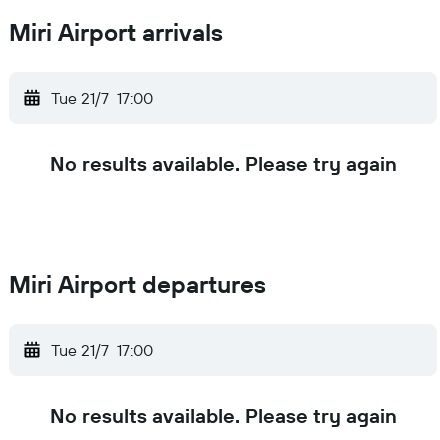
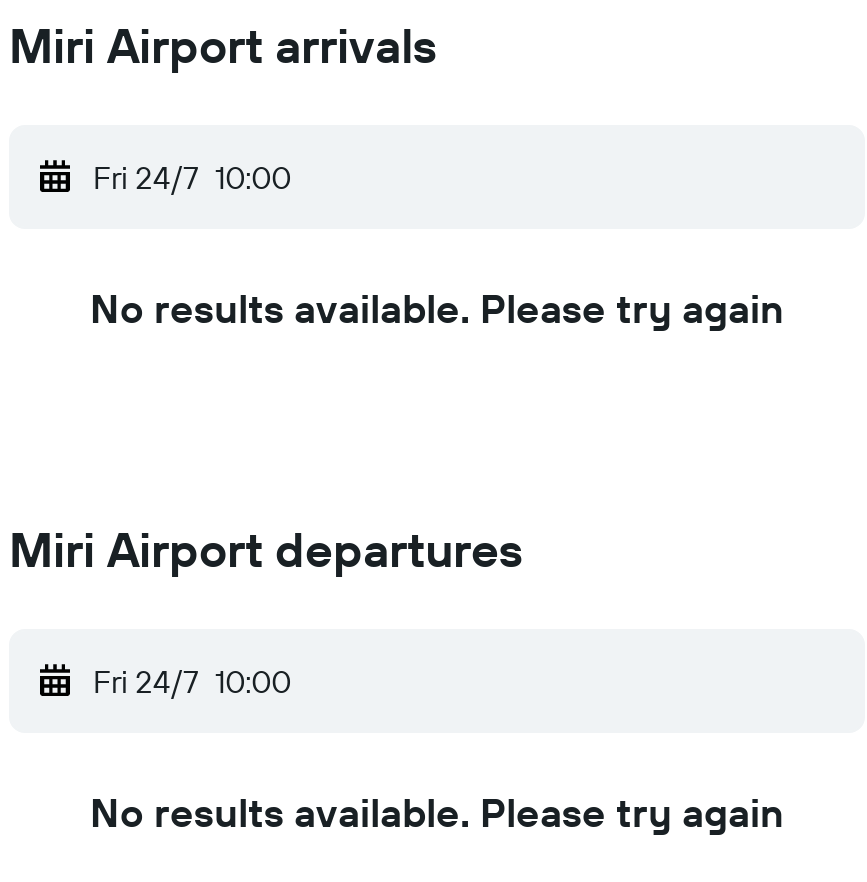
- Tue 21/7 17:00
+ Fri 24/7 10:00

- Tue 21/7 17:00
+ Fri 24/7 10:00
